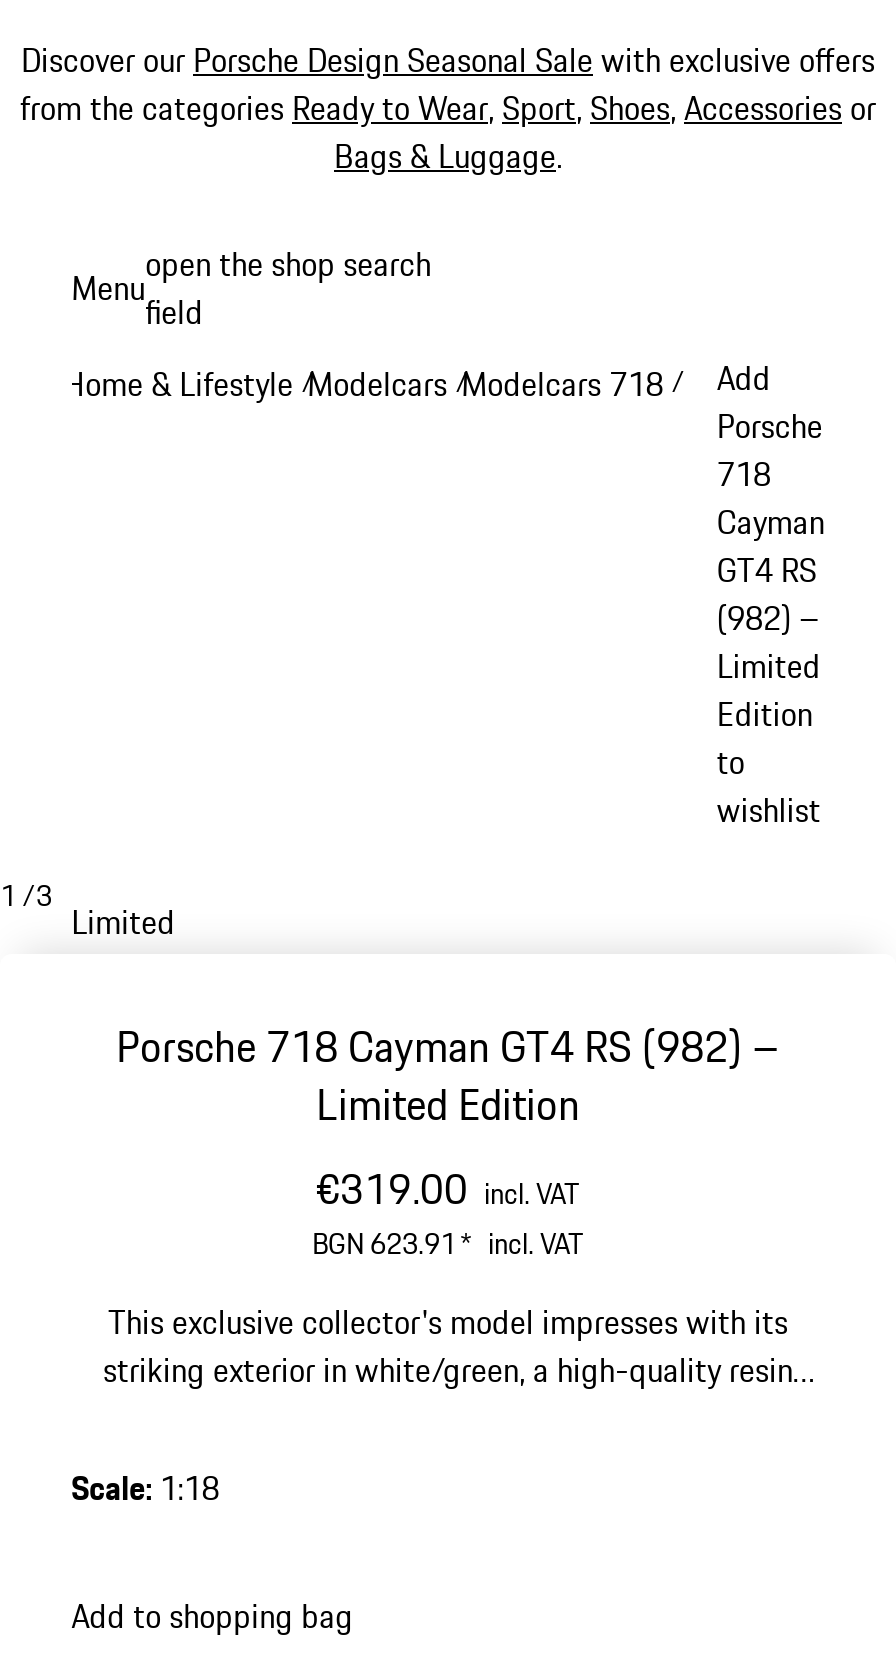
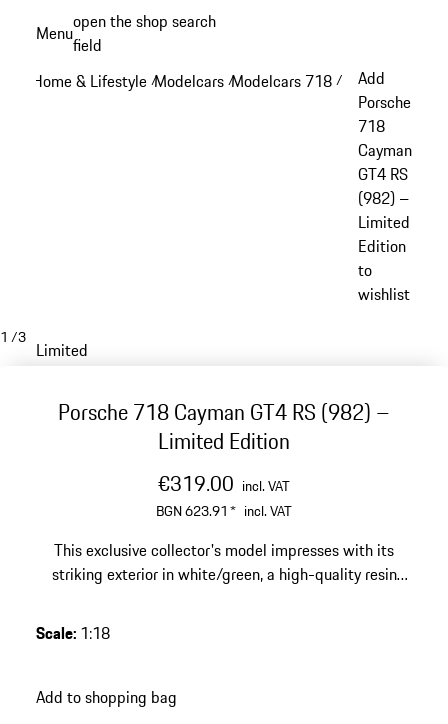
- Discover our Porsche Design Seasonal Sale with exclusive offers
- from the categories Ready to Wear, Sport, Shoes, Accessories or
- Bags & Luggage.
